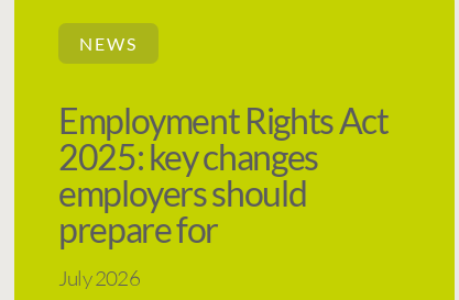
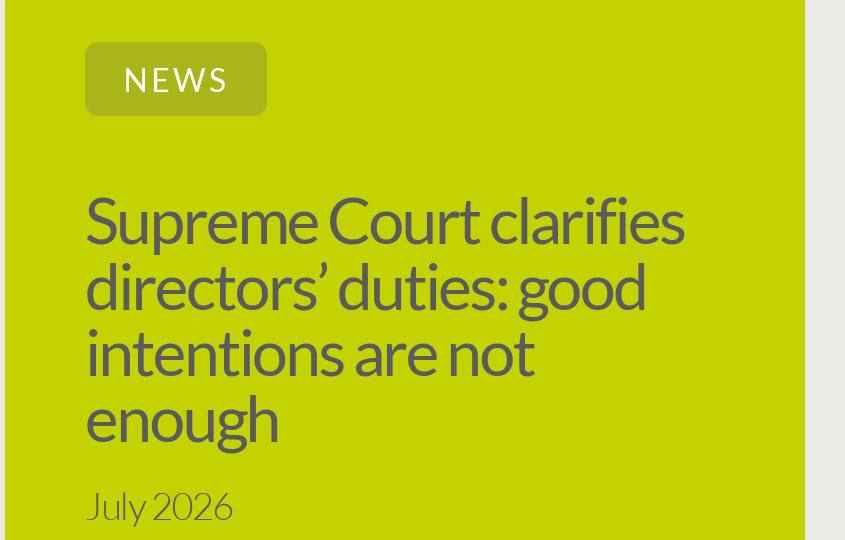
- Employment Rights Act
- 2025: key changes
- employers should
- prepare for
+ Supreme Court clarifies
+ directors’ duties: good
+ intentions are not
+ enough
